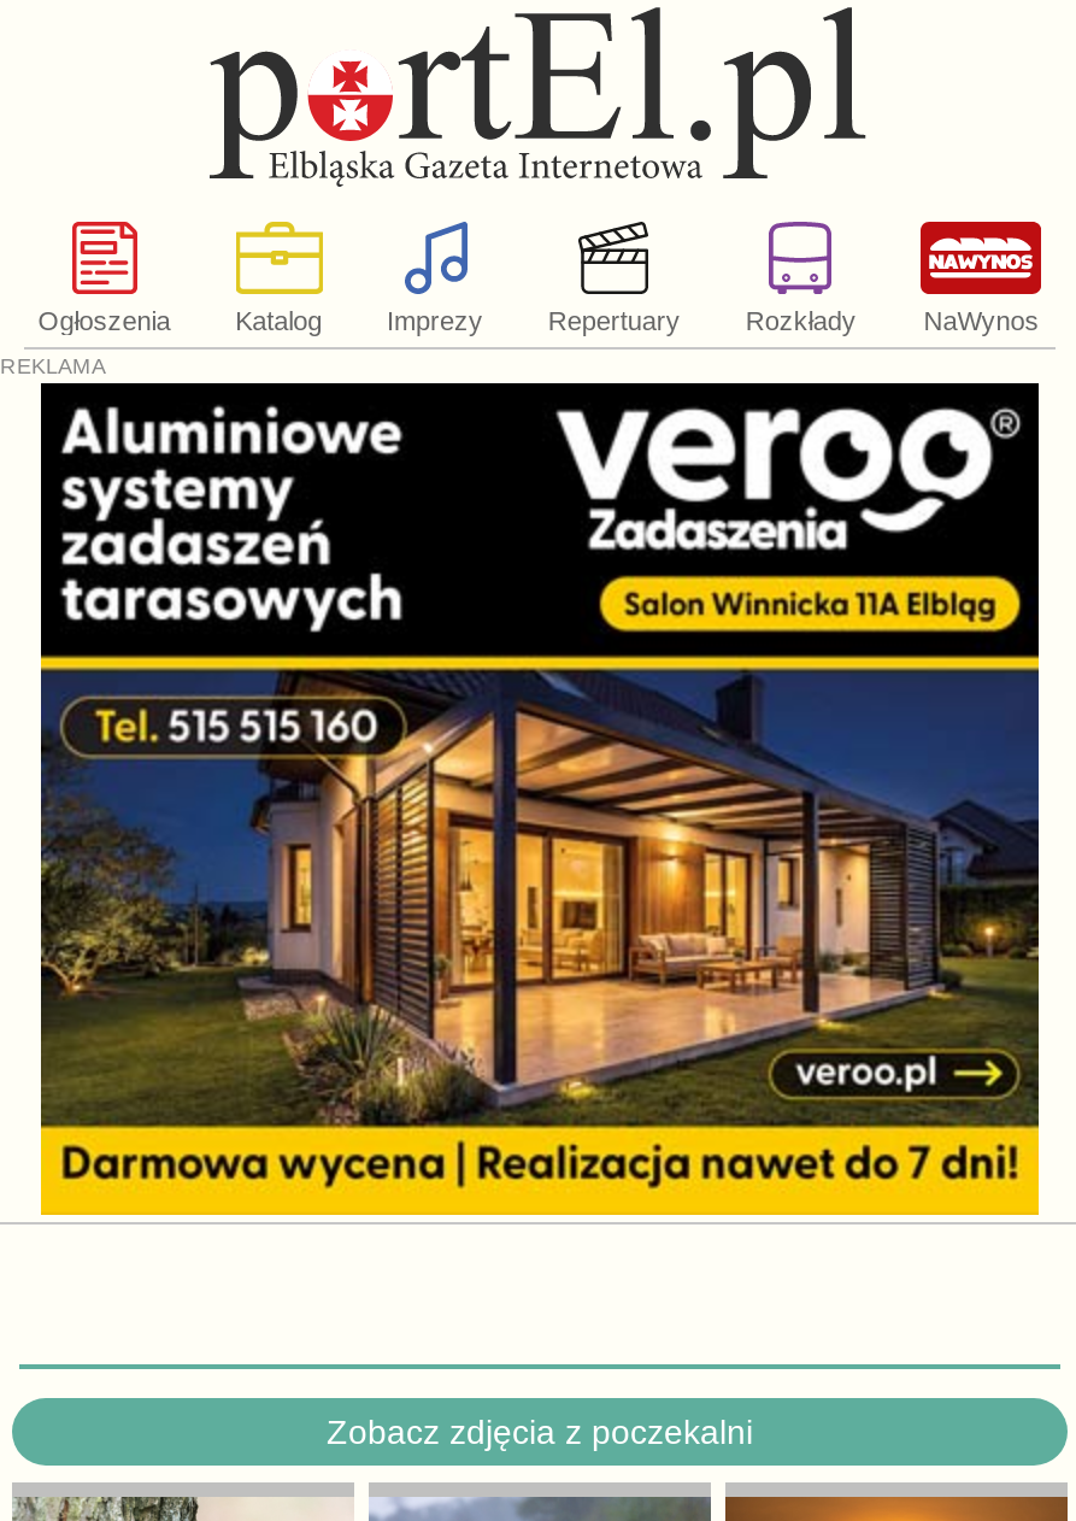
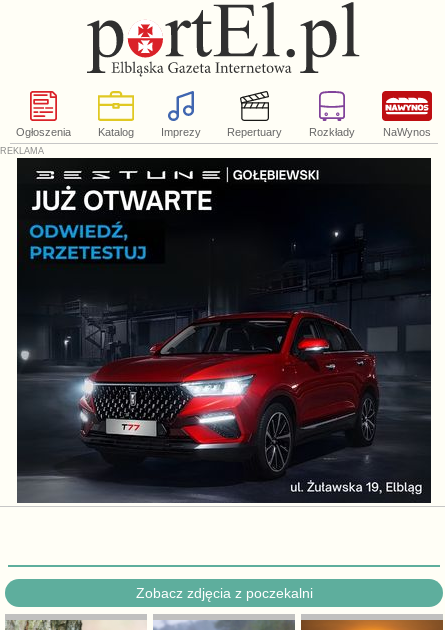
- [image]
+ [image]
